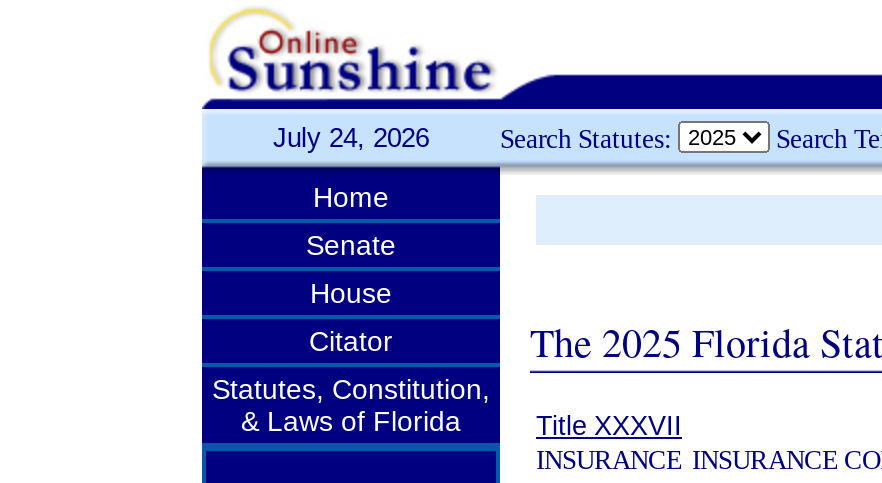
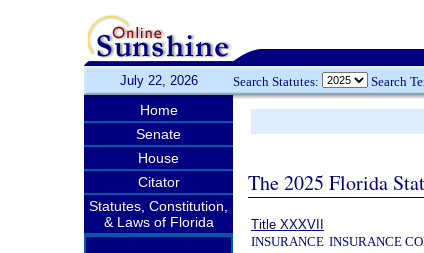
- July 24, 2026
+ July 22, 2026
